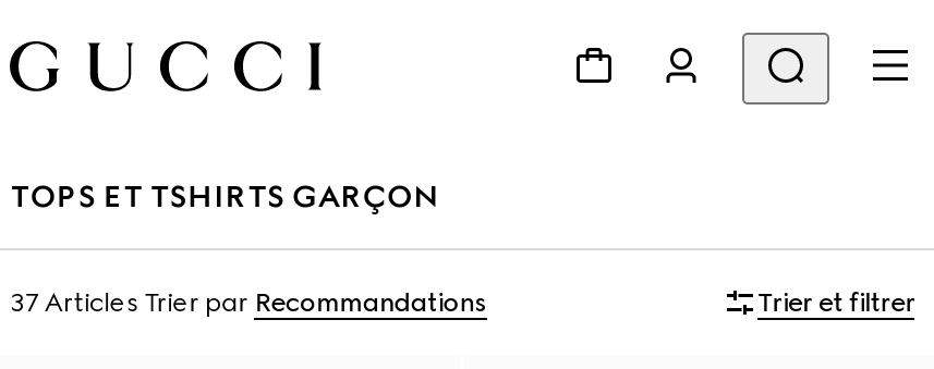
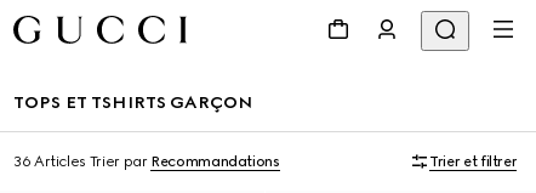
- 37 Articles Trier par Recommandations
+ 36 Articles Trier par Recommandations
